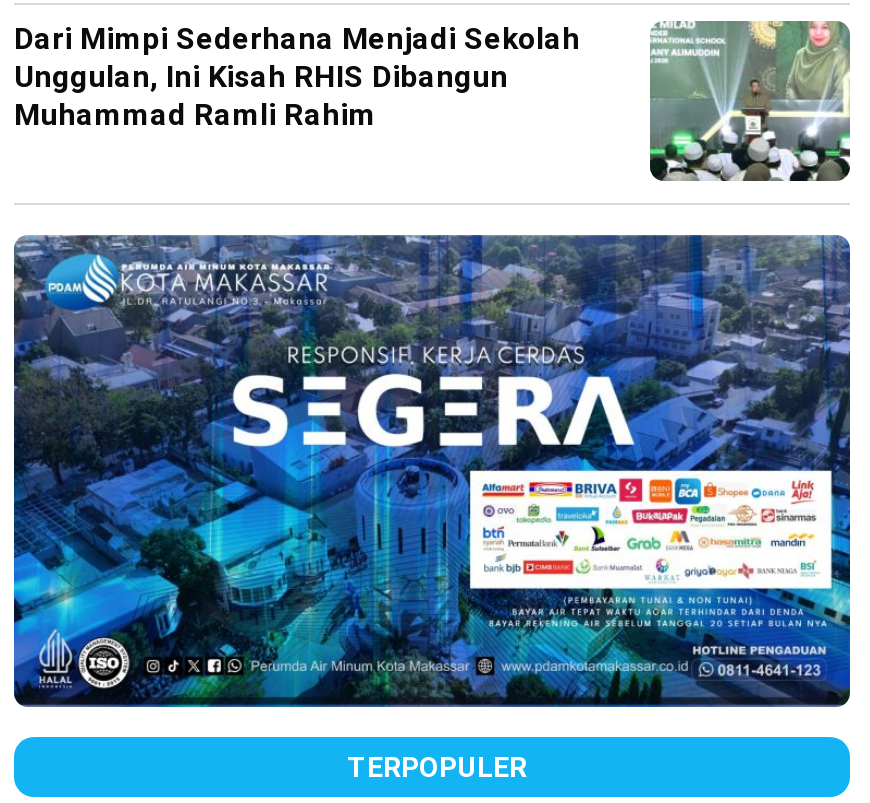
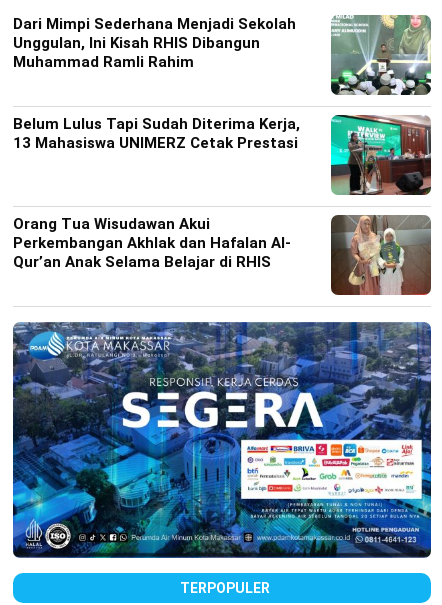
+ [image]
+ Belum Lulus Tapi Sudah Diterima Kerja,
+ 13 Mahasiswa UNIMERZ Cetak Prestasi

+ [image]
+ Orang Tua Wisudawan Akui
+ Perkembangan Akhlak dan Hafalan Al-
+ Qur’an Anak Selama Belajar di RHIS
